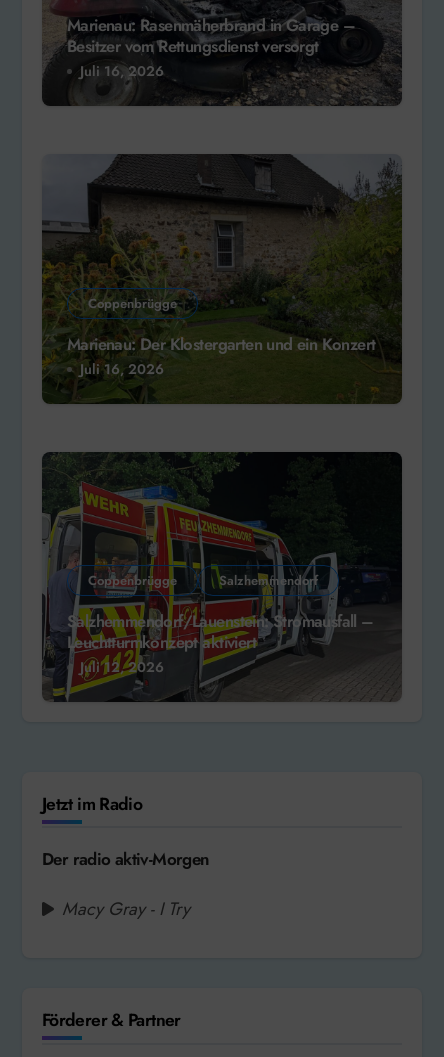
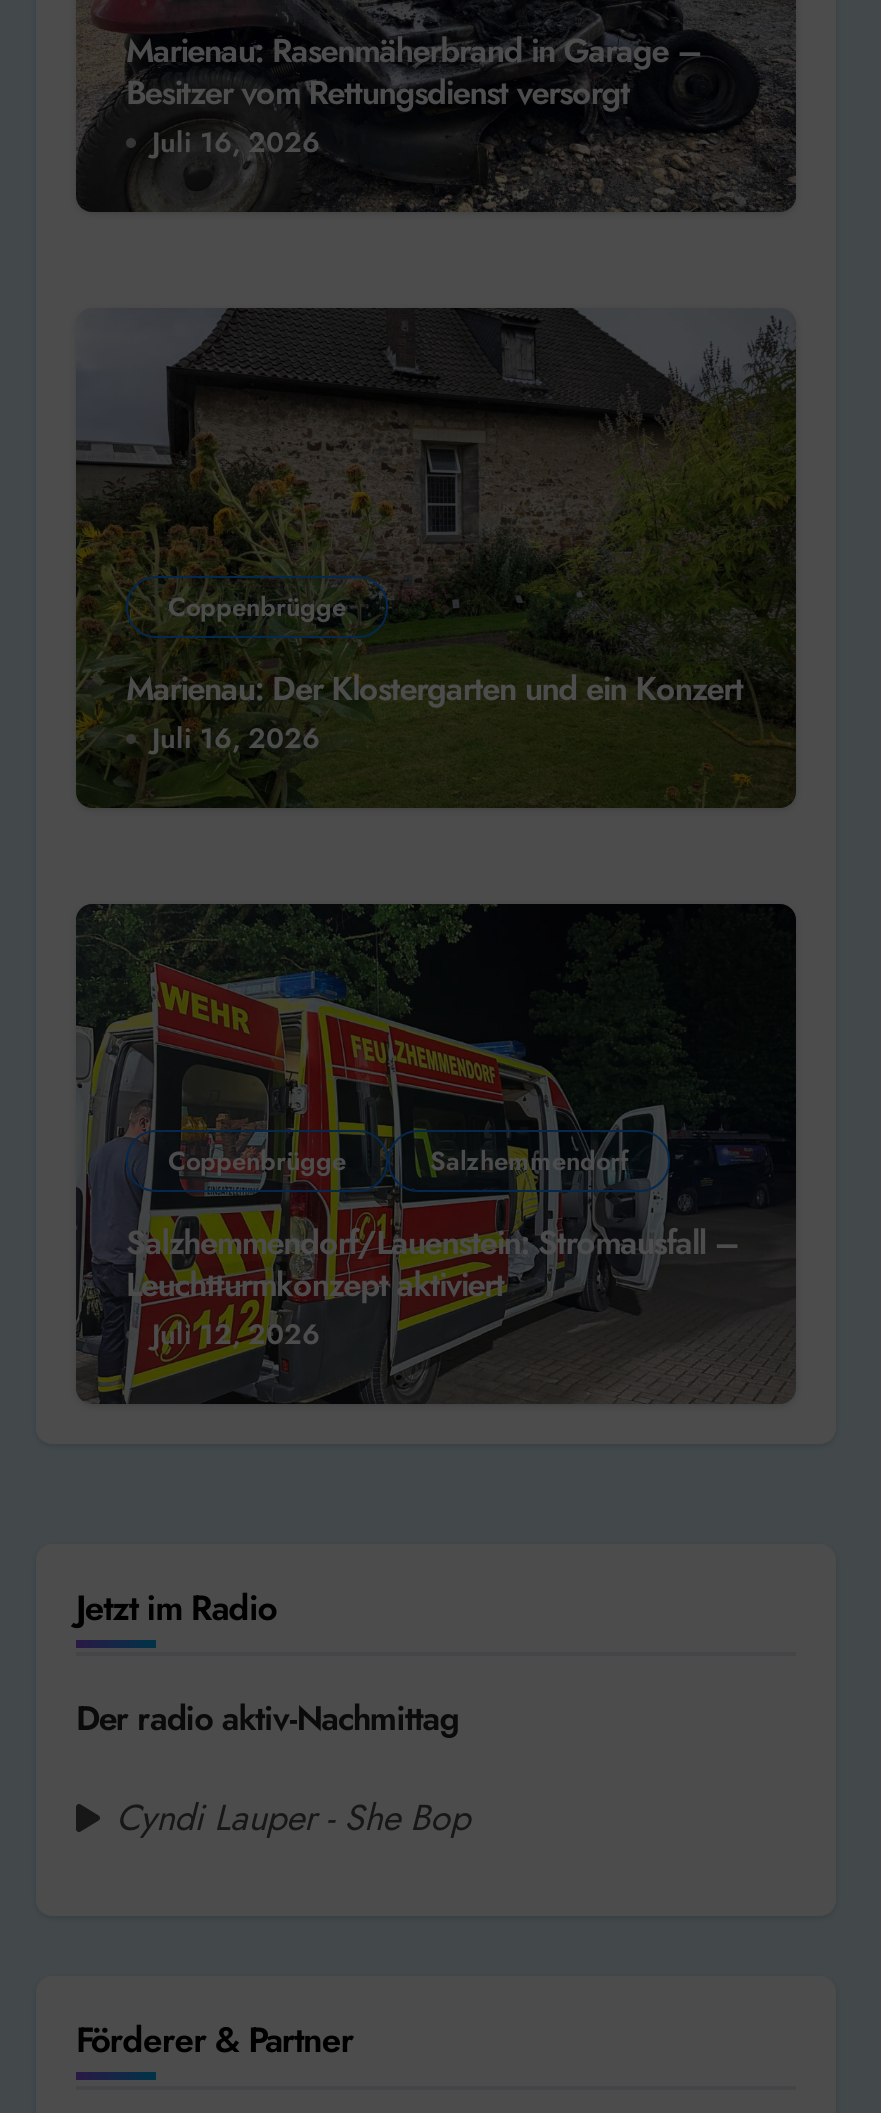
- Der radio aktiv-Morgen
+ Der radio aktiv-Nachmittag

- Macy Gray - I Try
+ Cyndi Lauper - She Bop
